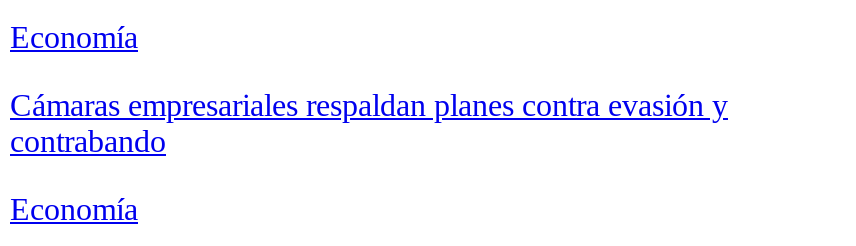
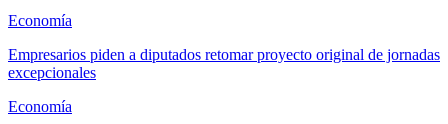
- Cámaras empresariales respaldan planes contra evasión y
- contrabando
+ Empresarios piden a diputados retomar proyecto original de jornadas
+ excepcionales
